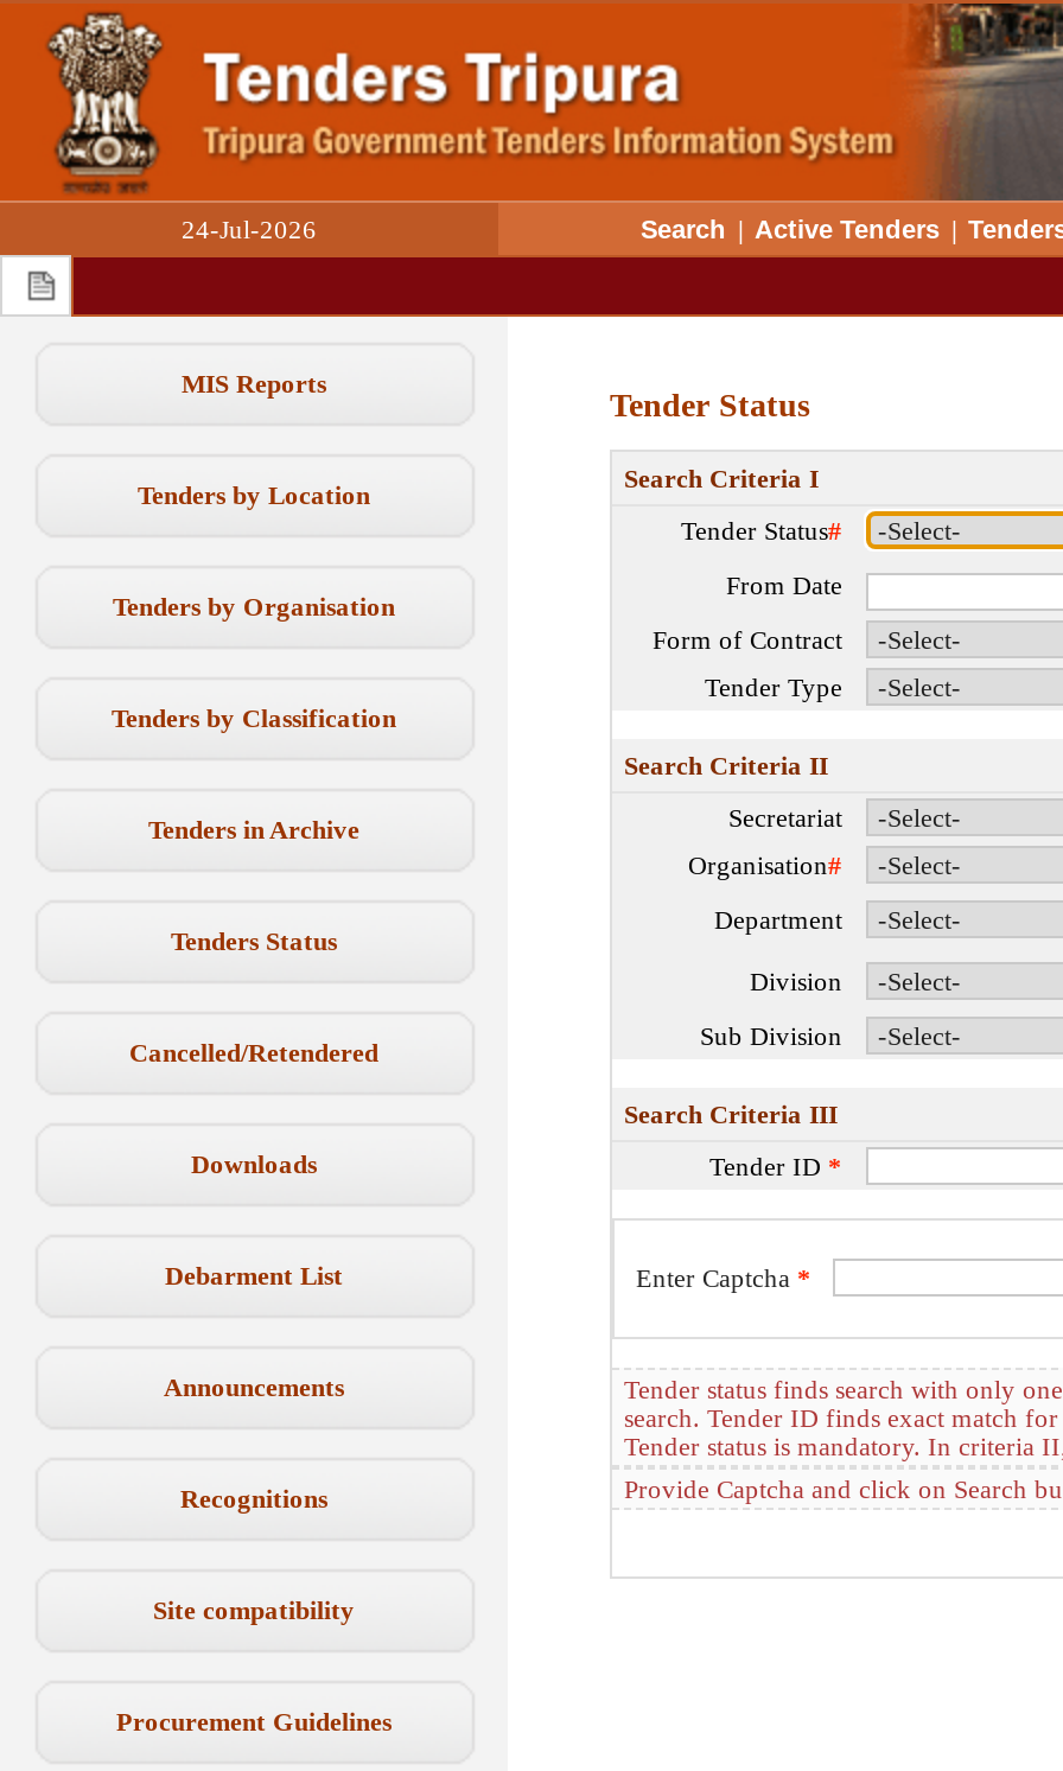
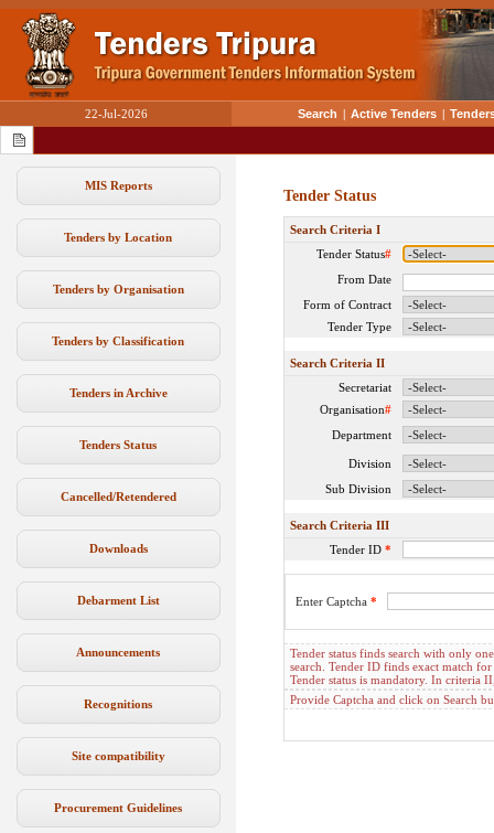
- 24-Jul-2026
+ 22-Jul-2026
